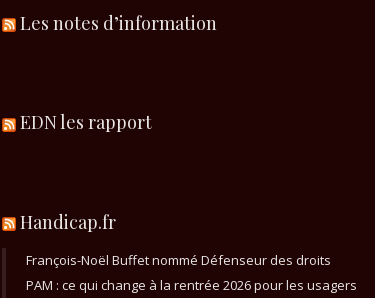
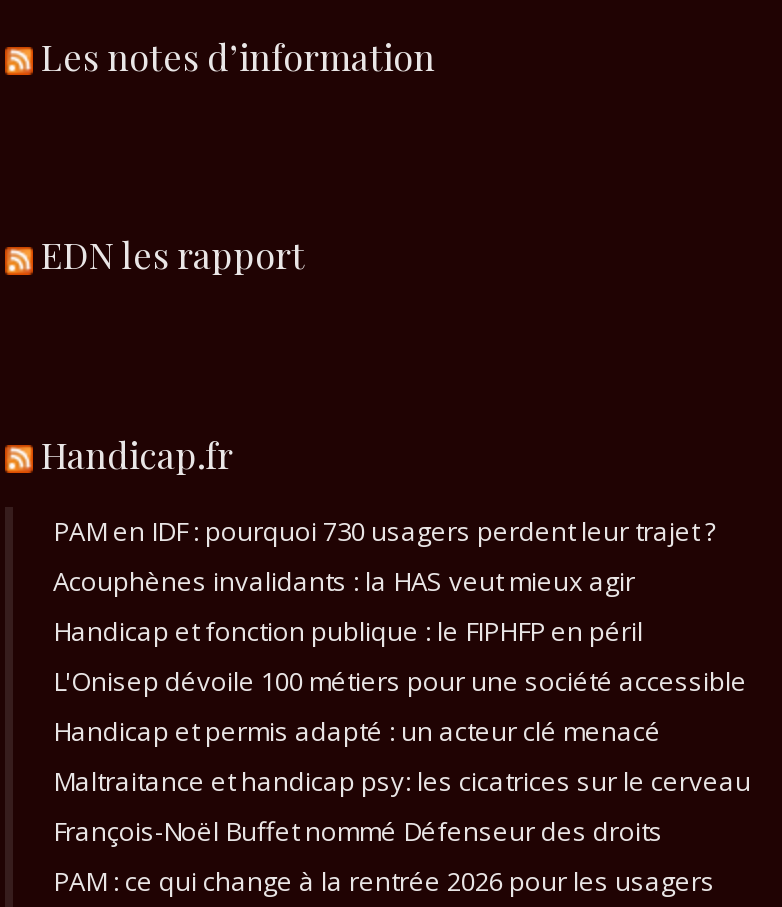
+ PAM en IDF : pourquoi 730 usagers perdent leur trajet ?
+ Acouphènes invalidants : la HAS veut mieux agir
+ Handicap et fonction publique : le FIPHFP en péril
+ L'Onisep dévoile 100 métiers pour une société accessible
+ Handicap et permis adapté : un acteur clé menacé
+ Maltraitance et handicap psy: les cicatrices sur le cerveau
